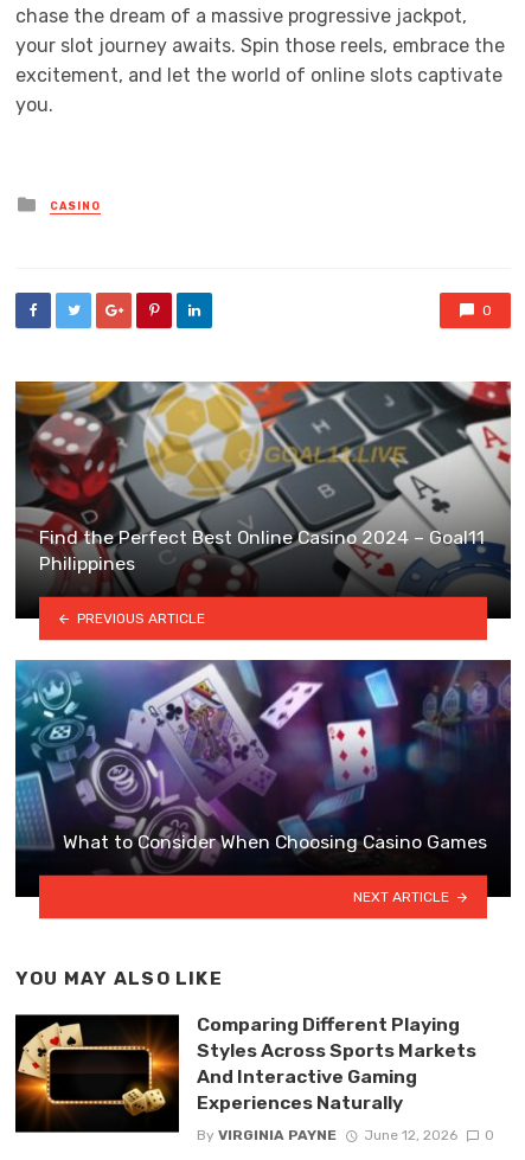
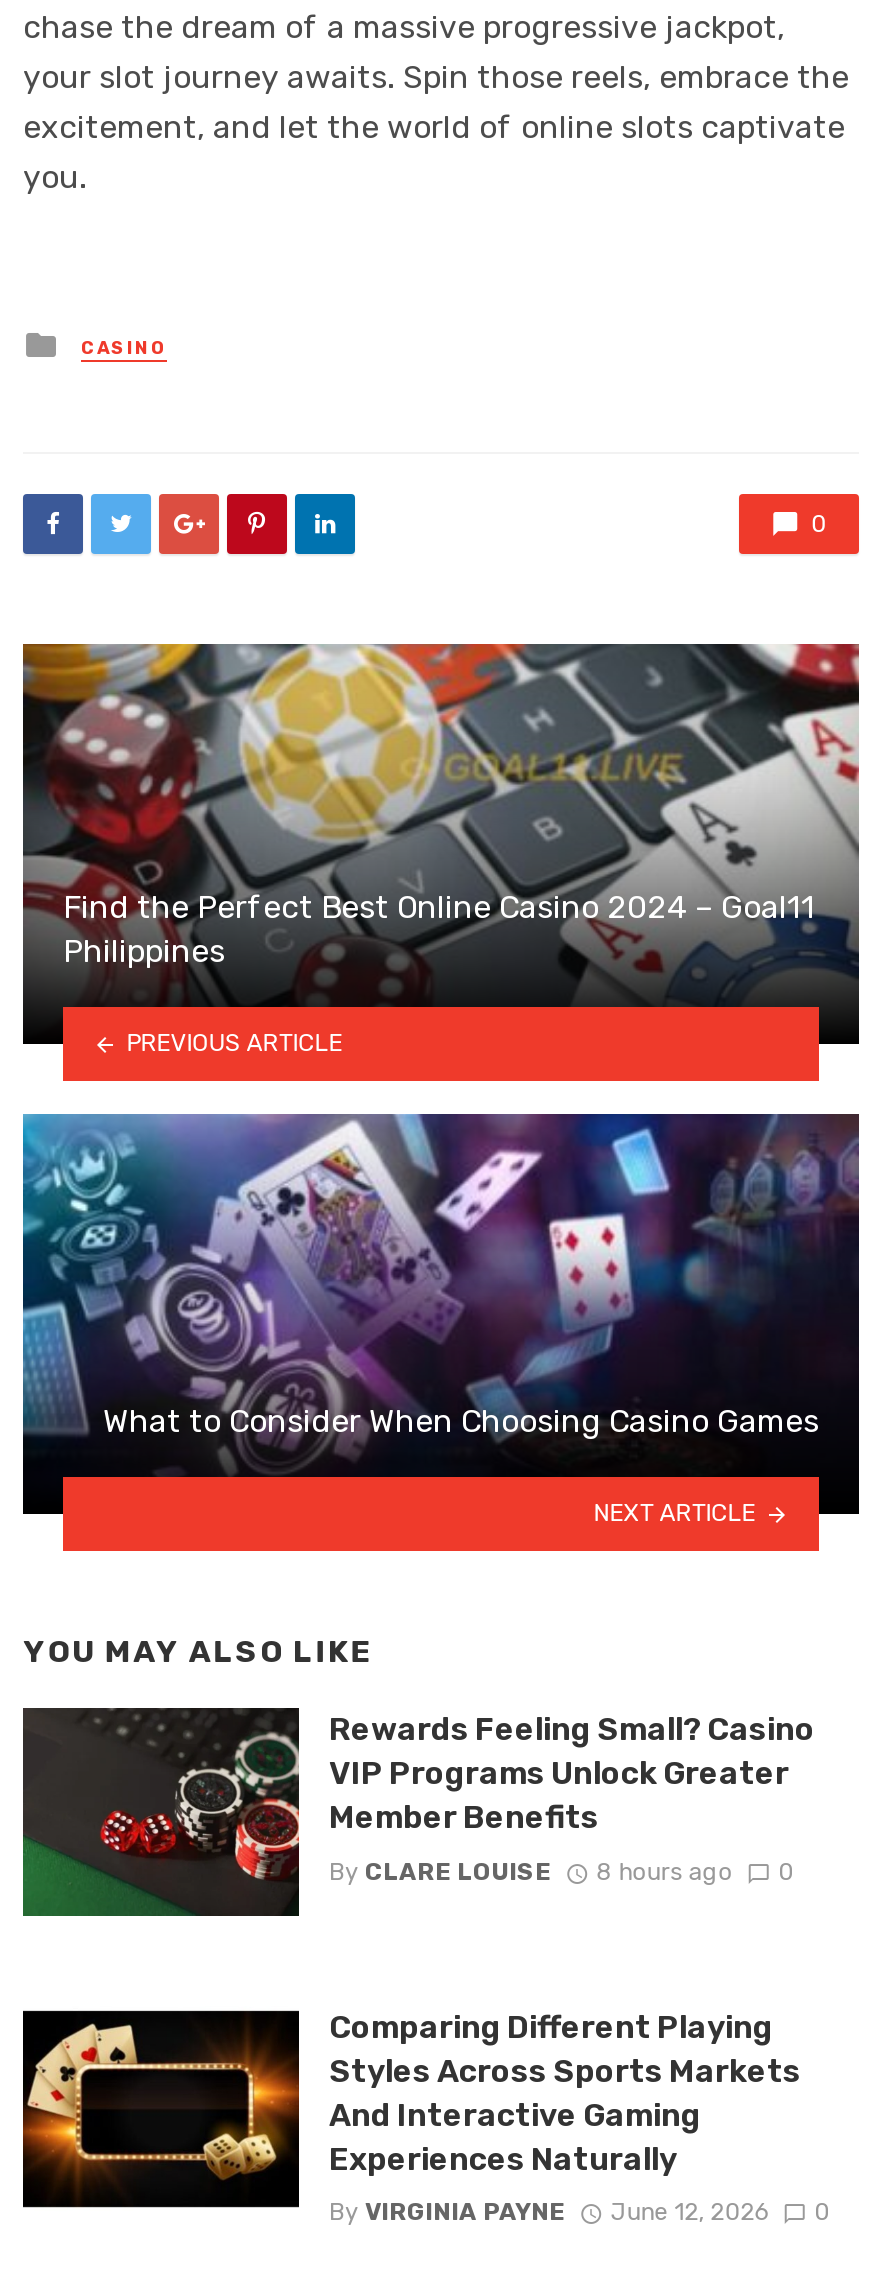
+ [image]
+ Rewards Feeling Small? Casino
+ VIP Programs Unlock Greater
+ Member Benefits
+ By CLARE LOUISE
+ 8 hours ago
+ 0
